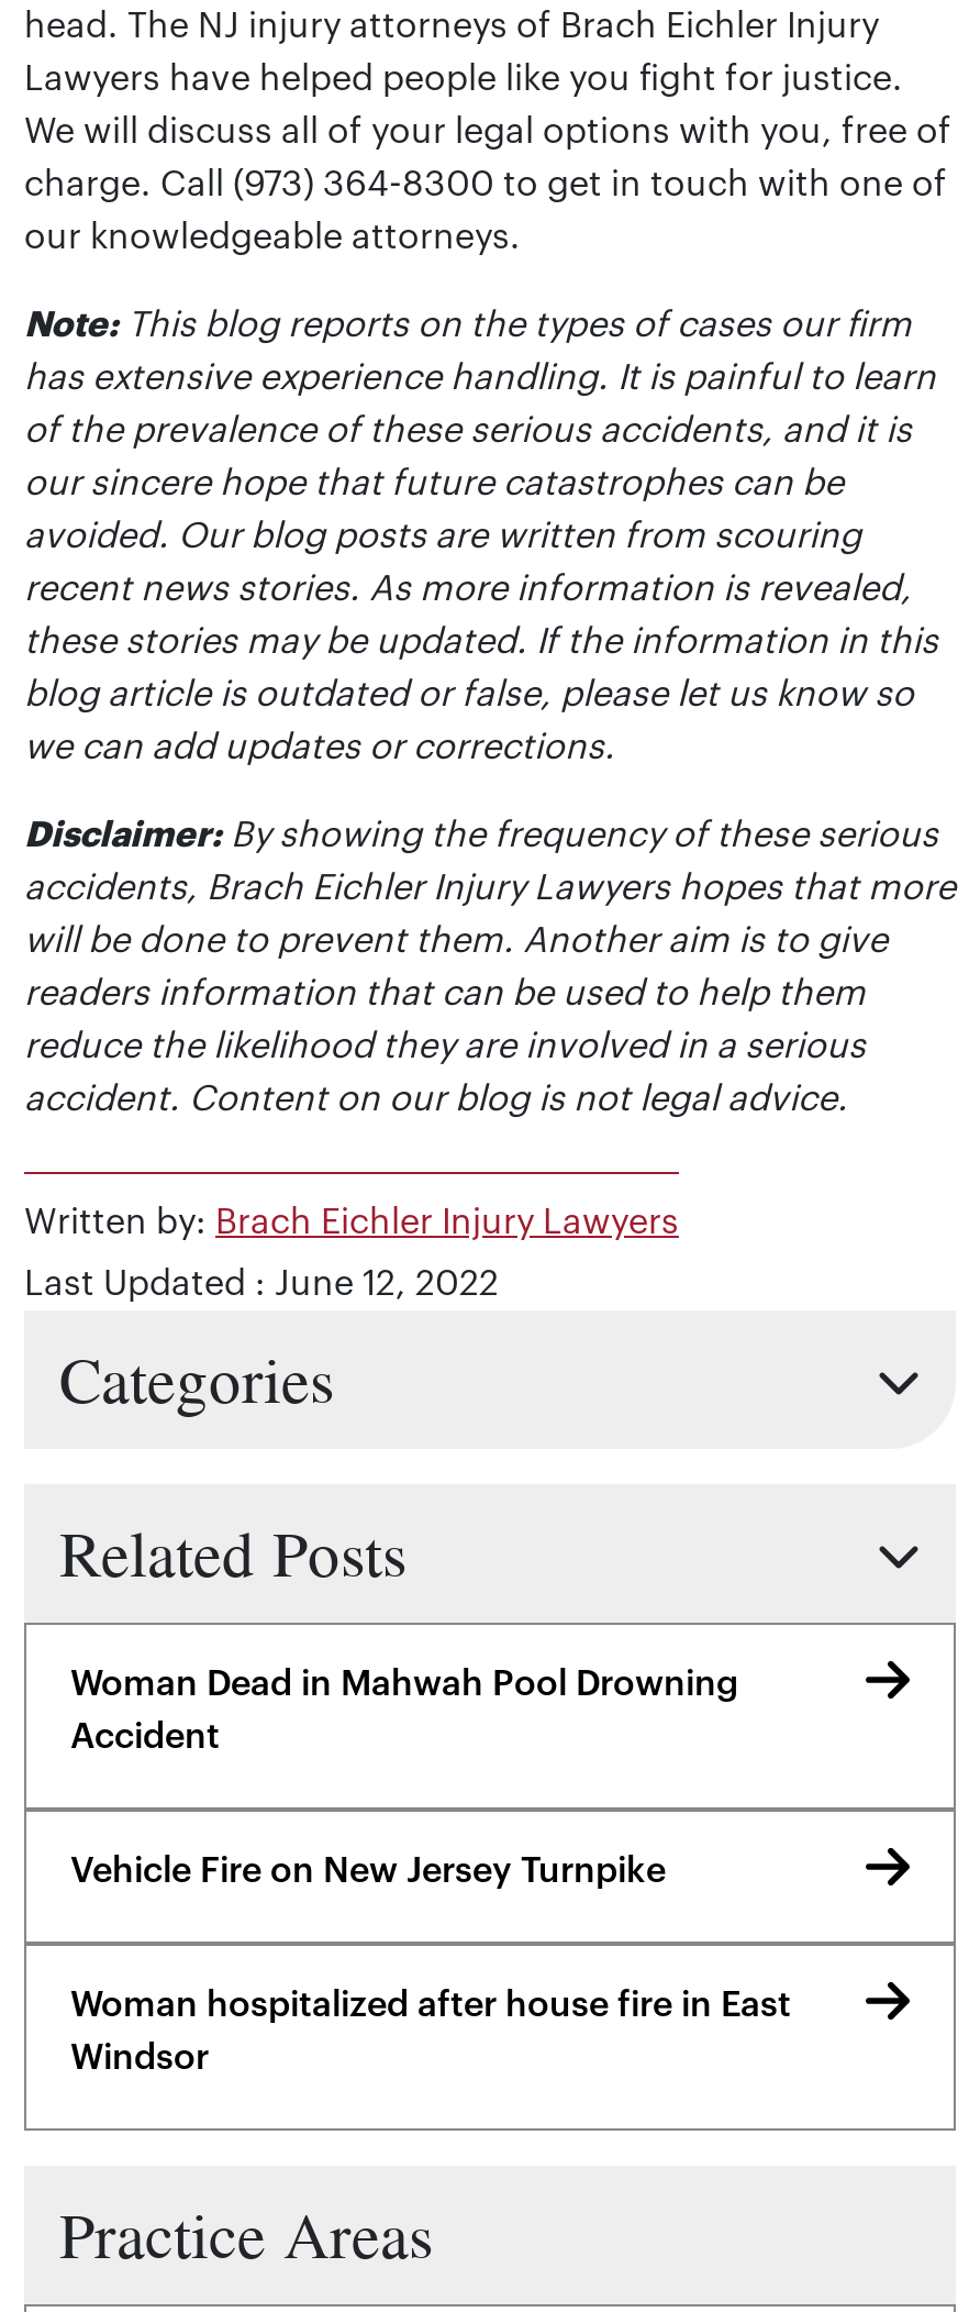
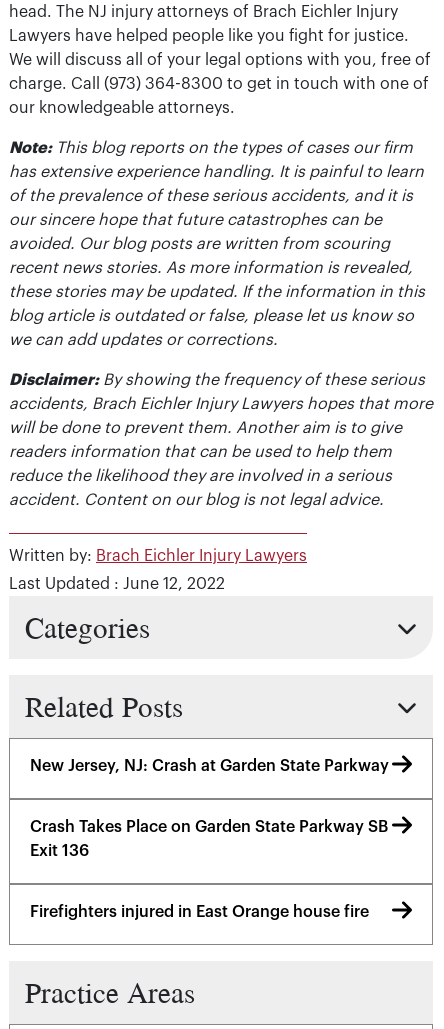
- Woman Dead in Mahwah Pool Drowning
- Accident
+ New Jersey, NJ: Crash at Garden State Parkway

- Vehicle Fire on New Jersey Turnpike
+ Crash Takes Place on Garden State Parkway SB
+ Exit 136

- Woman hospitalized after house fire in East
- Windsor
+ Firefighters injured in East Orange house fire
